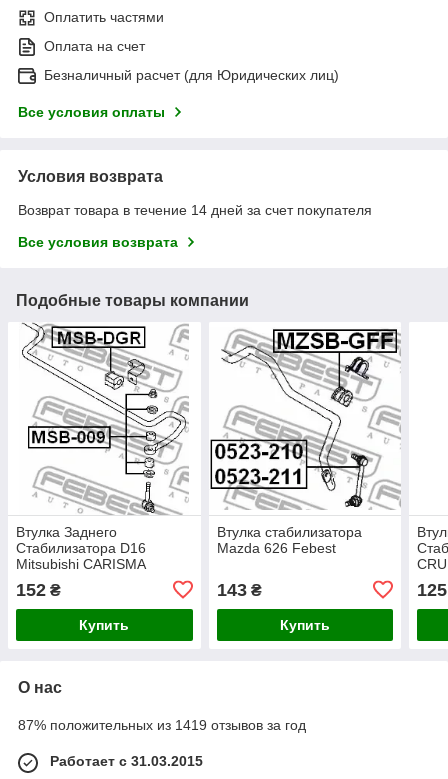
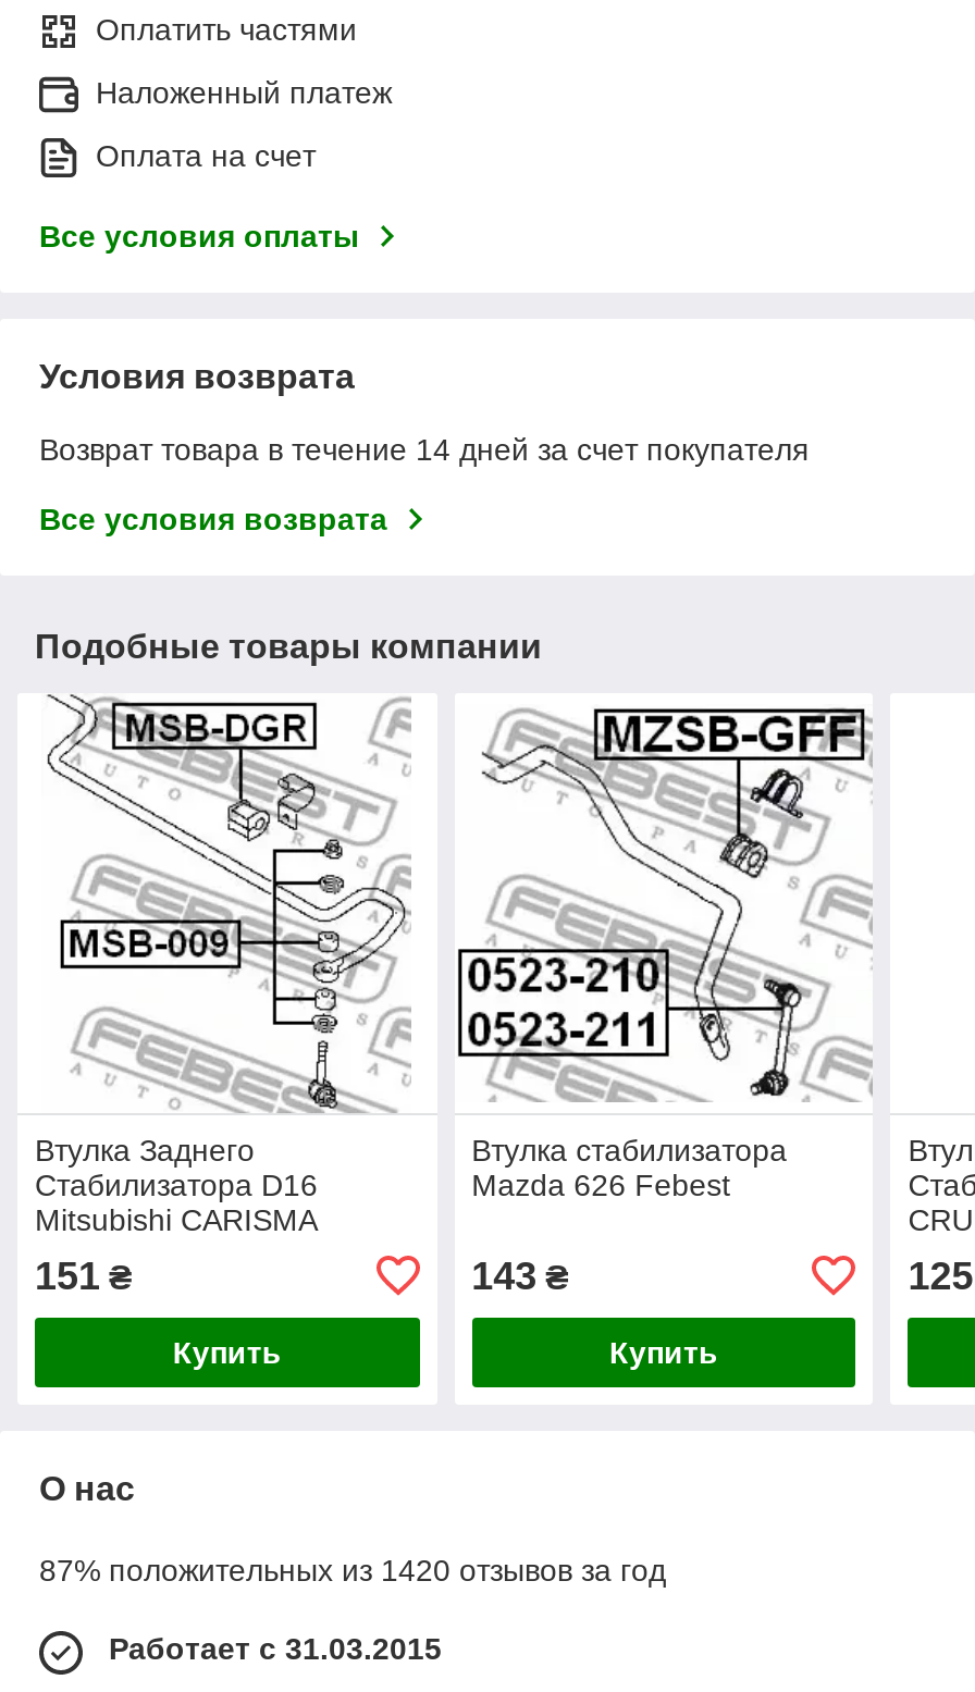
+ Наложенный платеж

moved down: Оплата на счет

- Безналичный расчет (для Юридических лиц)

- 152 ₴
+ 151 ₴

- 87% положительных из 1419 отзывов за год
+ 87% положительных из 1420 отзывов за год
